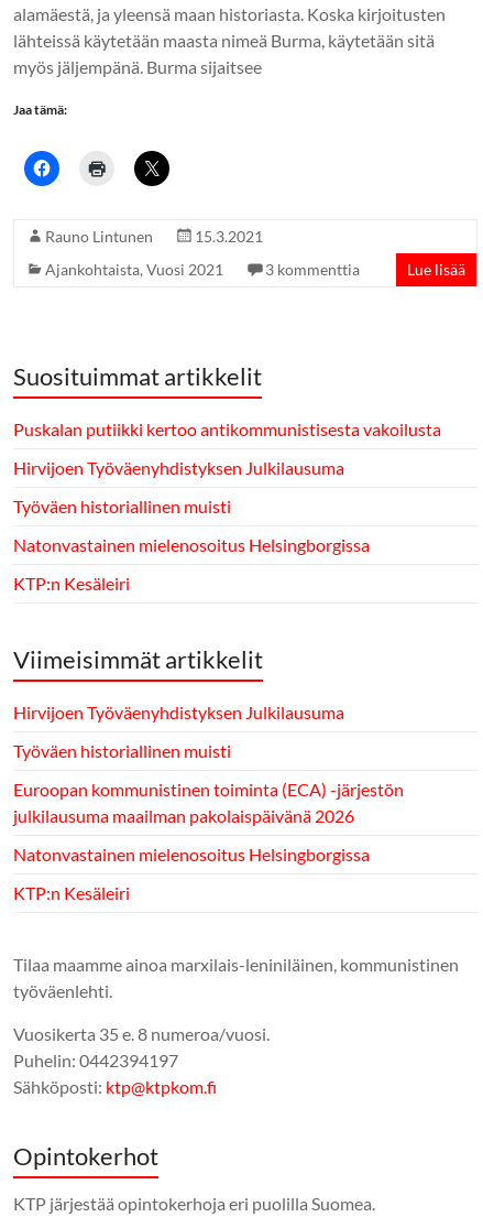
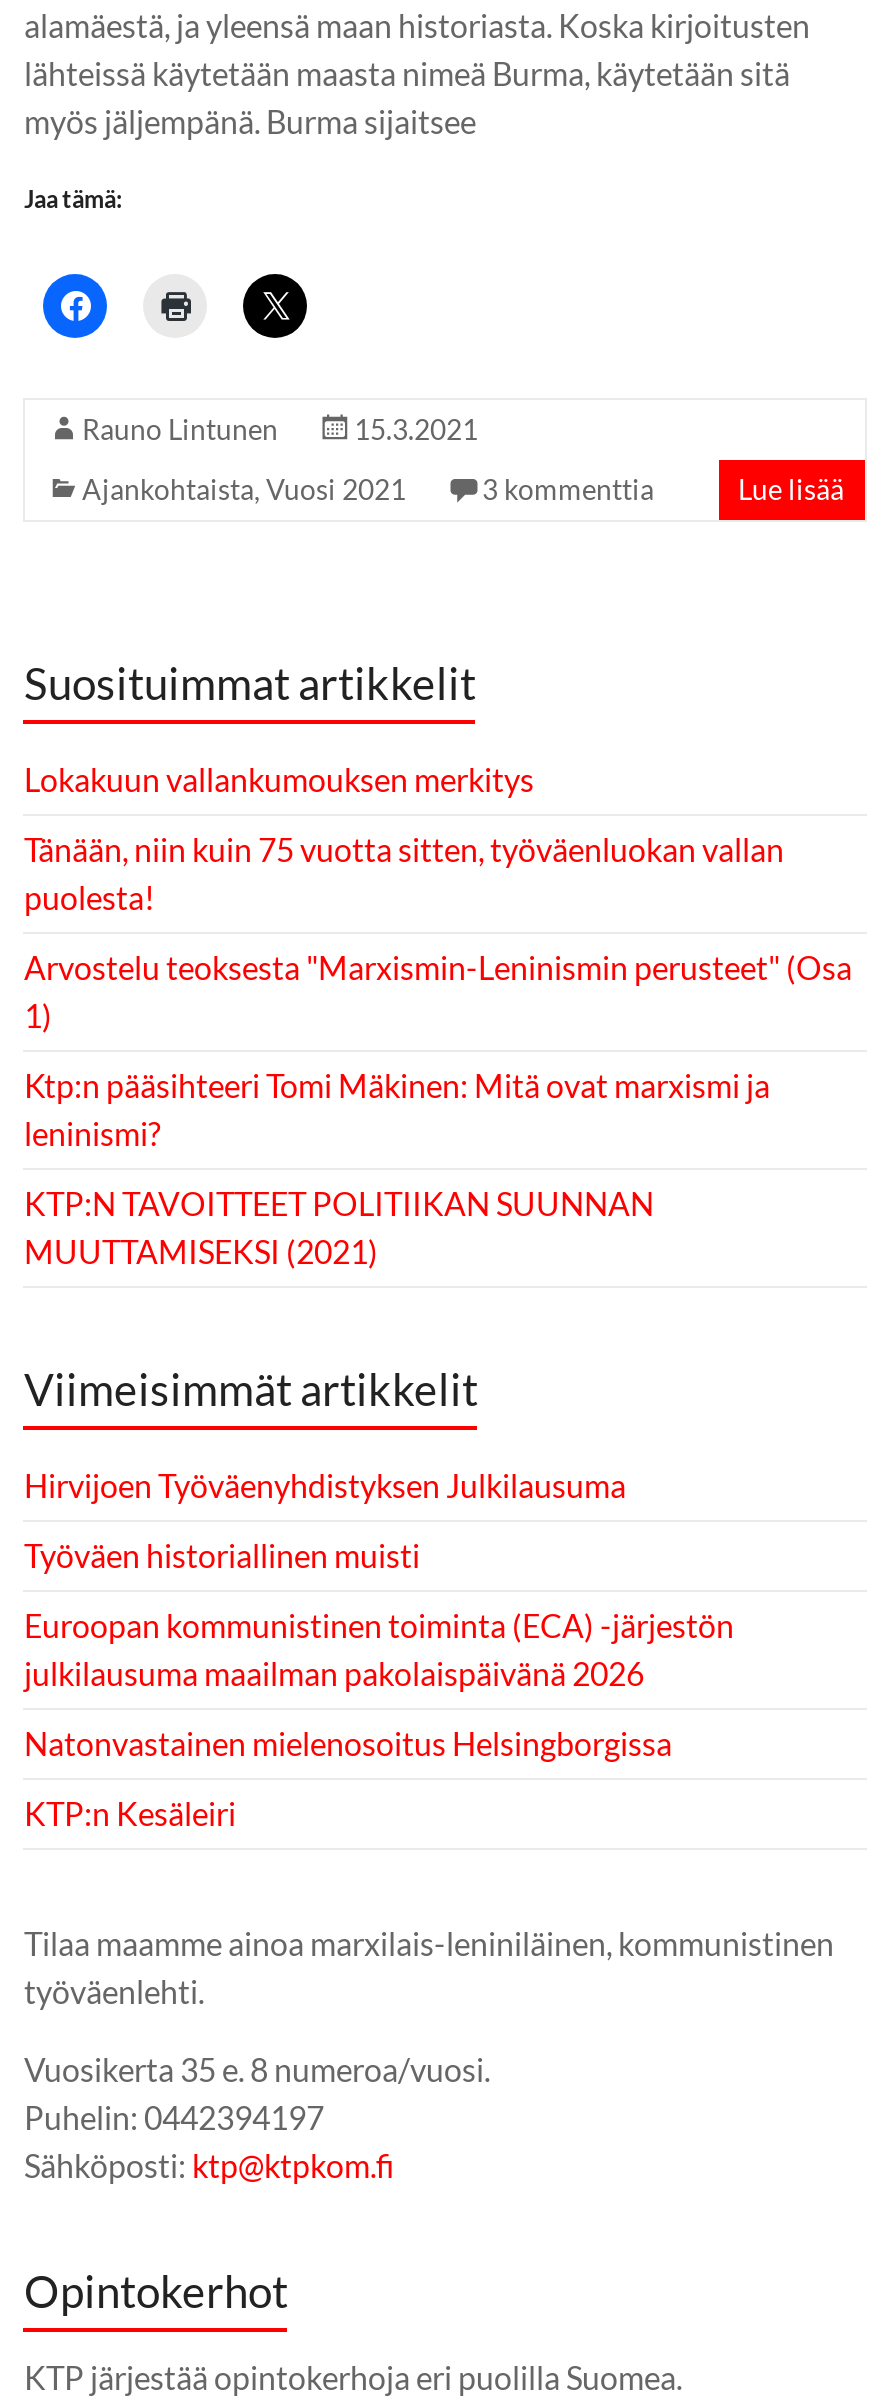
- Puskalan putiikki kertoo antikommunistisesta vakoilusta
+ Lokakuun vallankumouksen merkitys

- Hirvijoen Työväenyhdistyksen Julkilausuma
+ Tänään, niin kuin 75 vuotta sitten, työväenluokan vallan
+ puolesta!

- Työväen historiallinen muisti
+ Arvostelu teoksesta "Marxismin-Leninismin perusteet" (Osa
+ 1)

- Natonvastainen mielenosoitus Helsingborgissa
+ Ktp:n pääsihteeri Tomi Mäkinen: Mitä ovat marxismi ja
+ leninismi?

- KTP:n Kesäleiri
+ KTP:N TAVOITTEET POLITIIKAN SUUNNAN
+ MUUTTAMISEKSI (2021)
